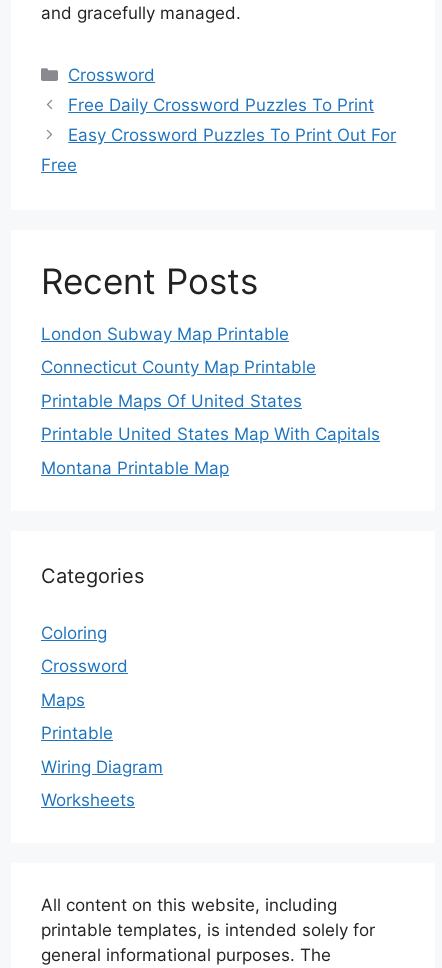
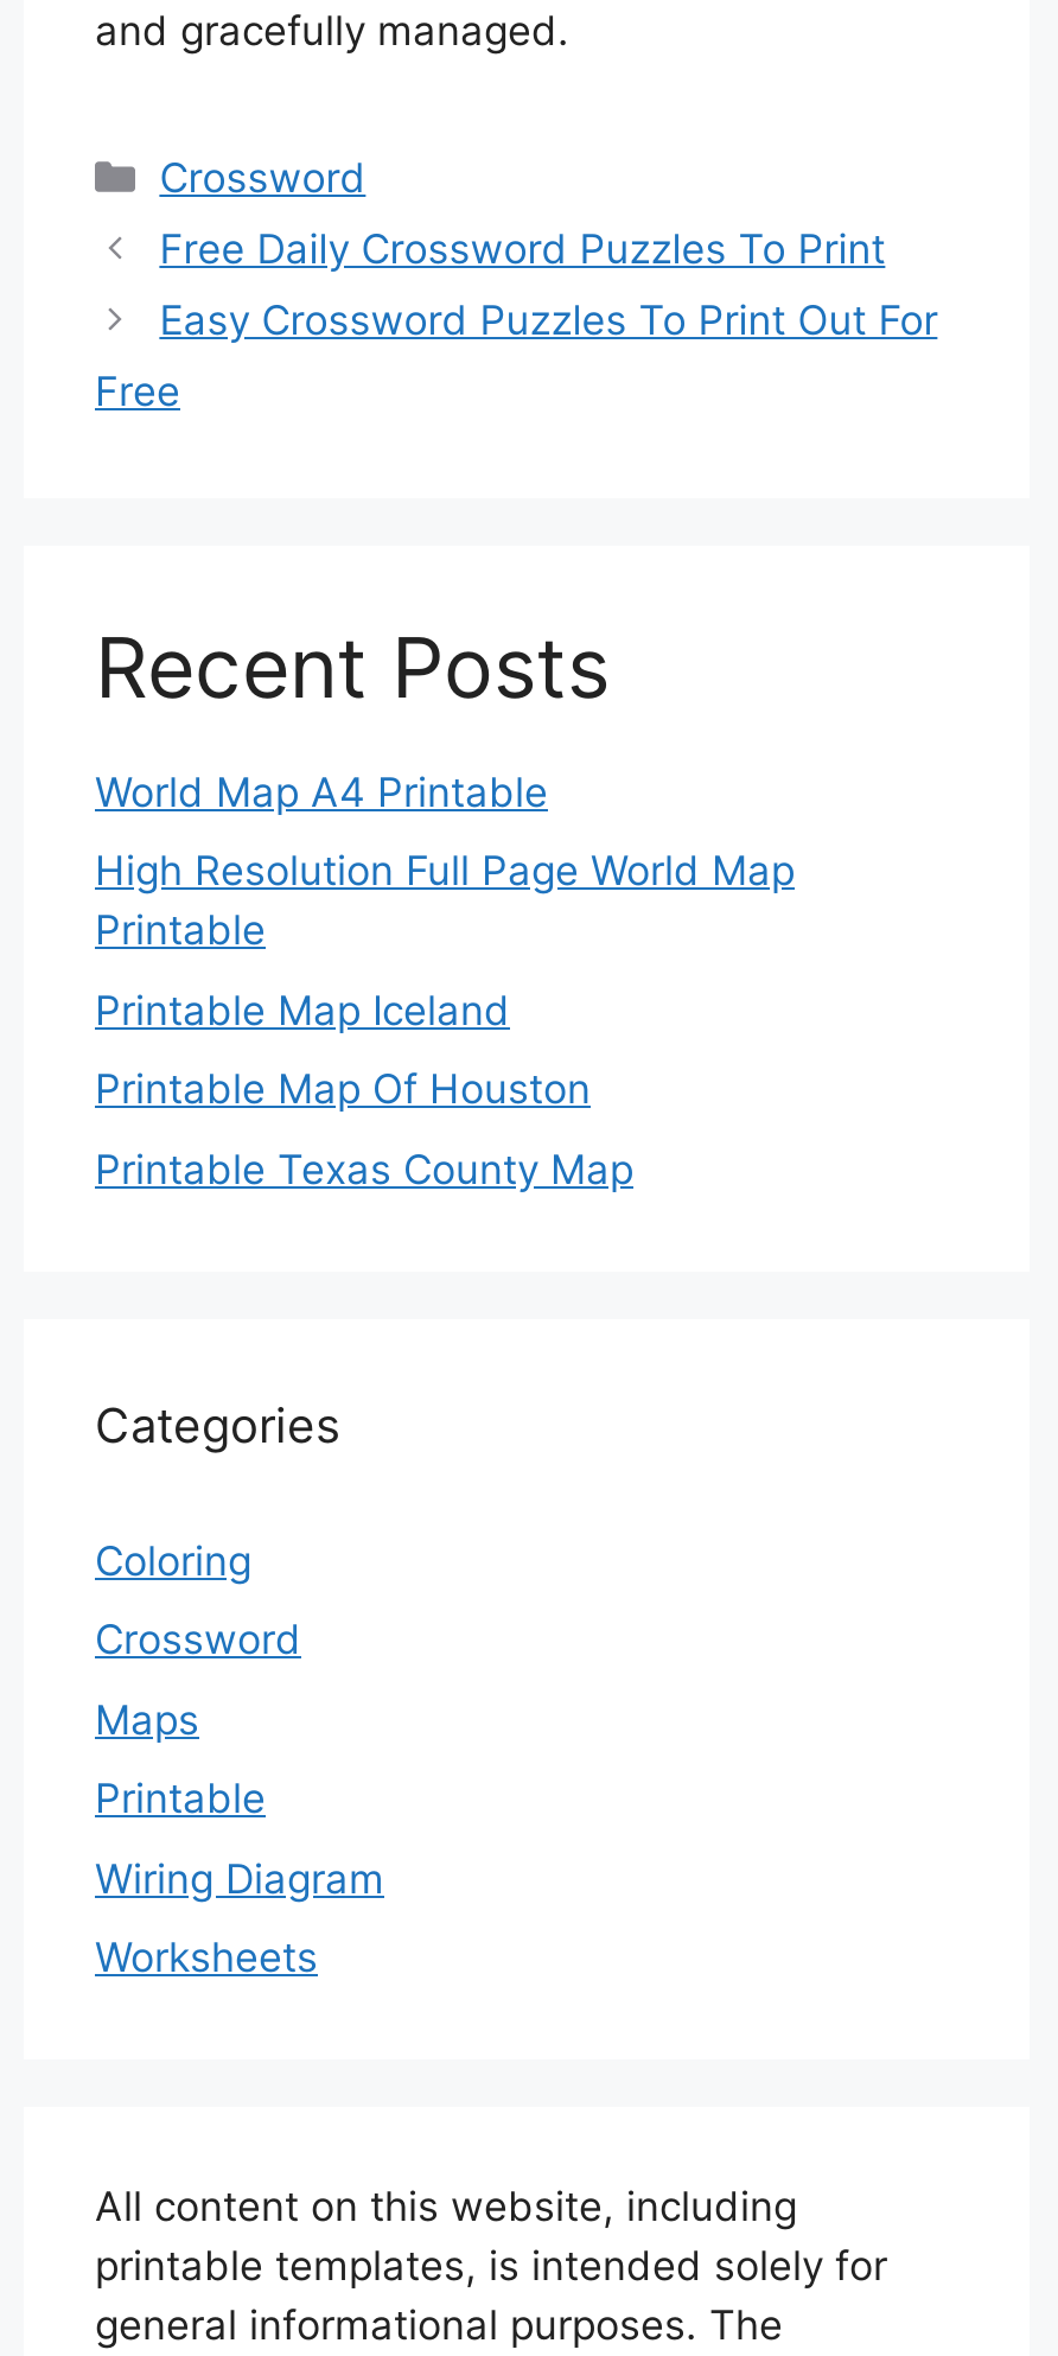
- London Subway Map Printable
+ World Map A4 Printable

- Connecticut County Map Printable
+ High Resolution Full Page World Map
+ Printable

- Printable Maps Of United States
+ Printable Map Iceland

- Printable United States Map With Capitals
+ Printable Map Of Houston

- Montana Printable Map
+ Printable Texas County Map
